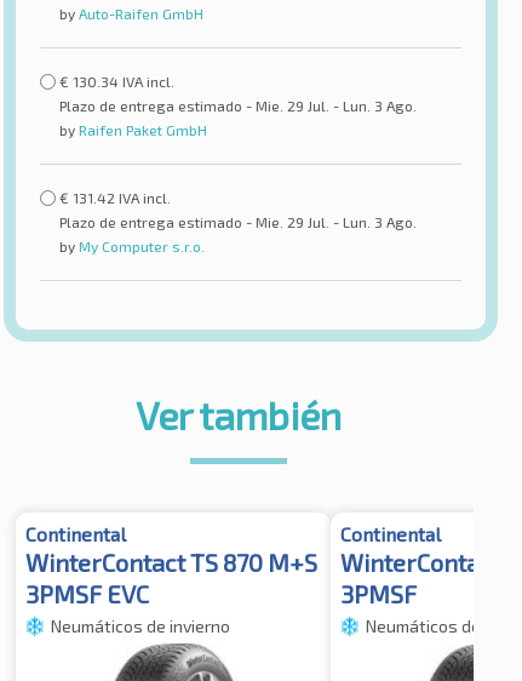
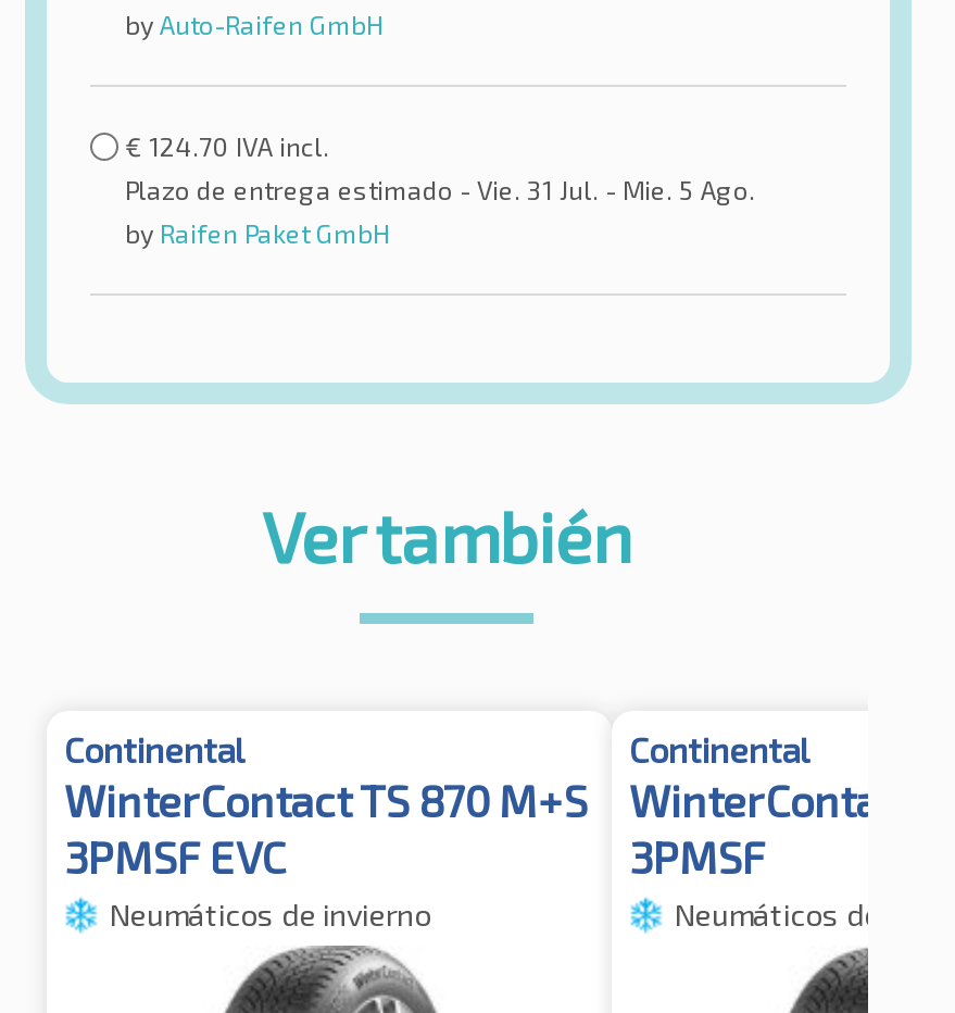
- € 130.34 IVA incl.
+ € 124.70 IVA incl.

- Plazo de entrega estimado - Mie. 29 Jul. - Lun. 3 Ago.
+ Plazo de entrega estimado - Vie. 31 Jul. - Mie. 5 Ago.

- € 131.42 IVA incl.
- Plazo de entrega estimado - Mie. 29 Jul. - Lun. 3 Ago.
- by My Computer s.r.o.
